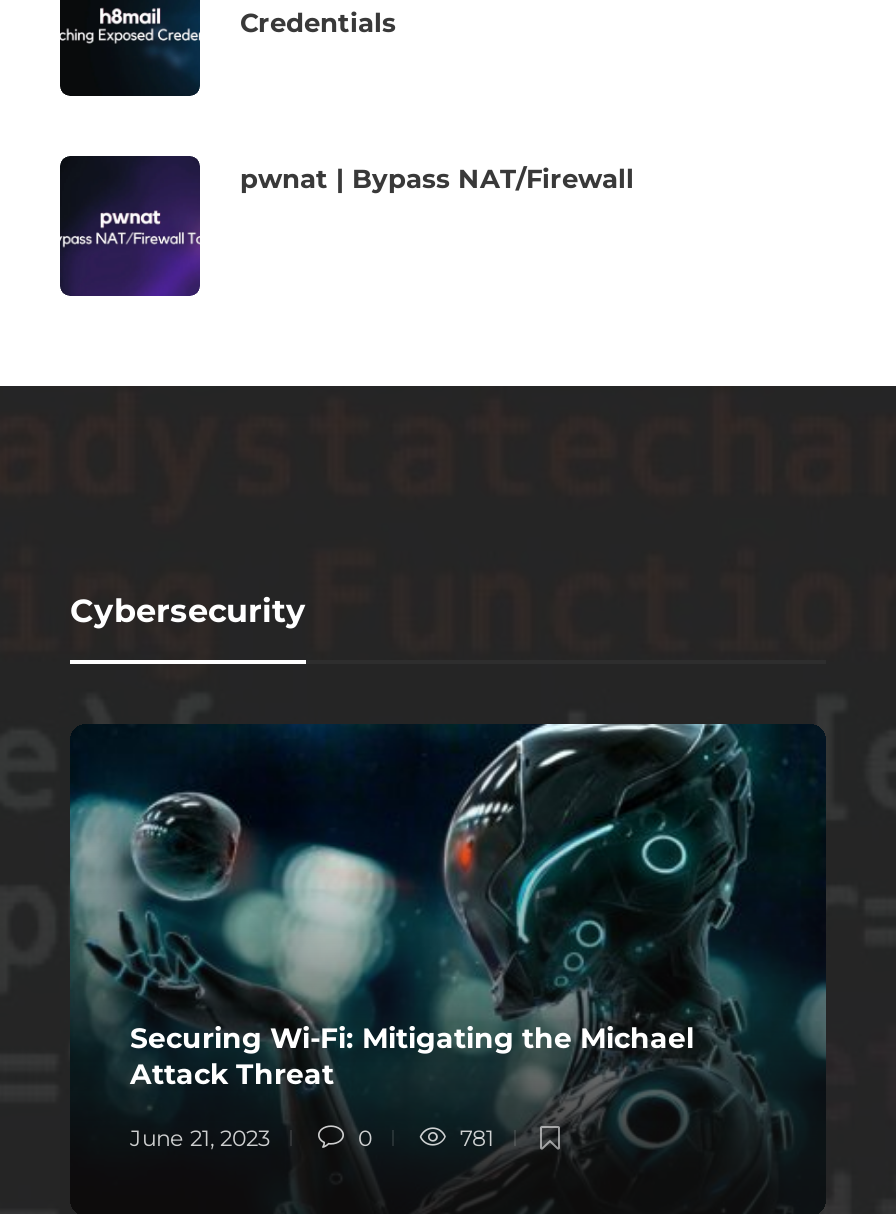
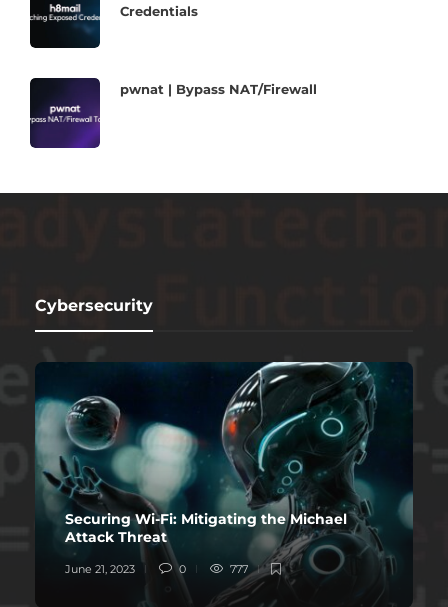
- 781
+ 777
